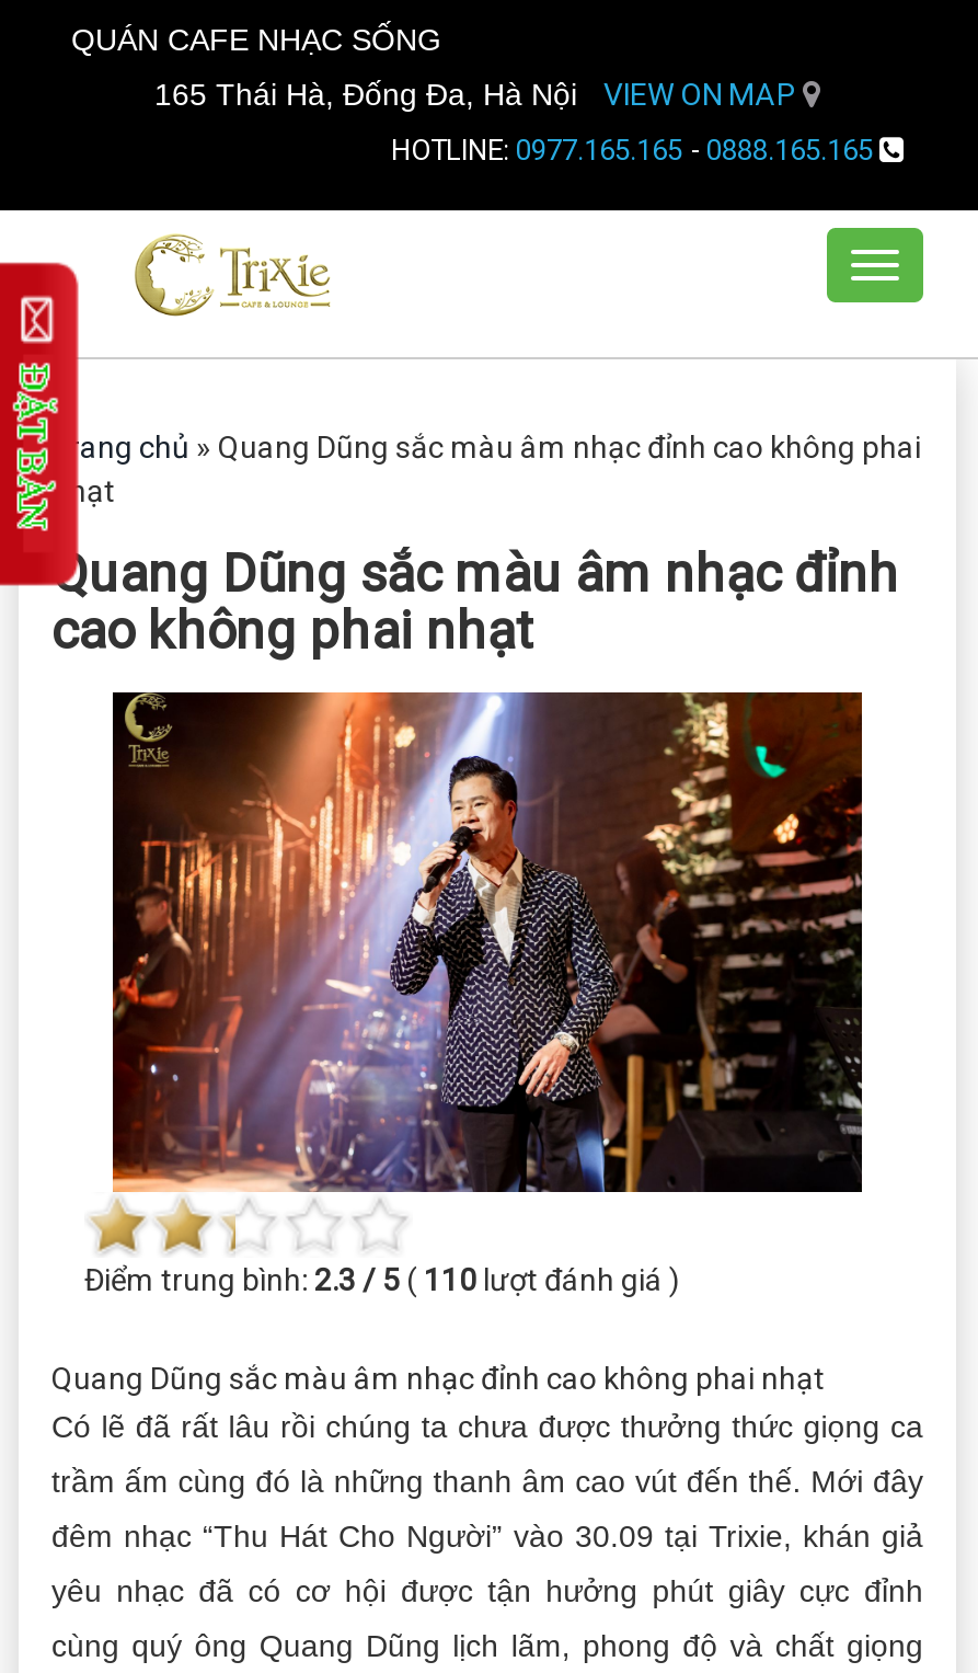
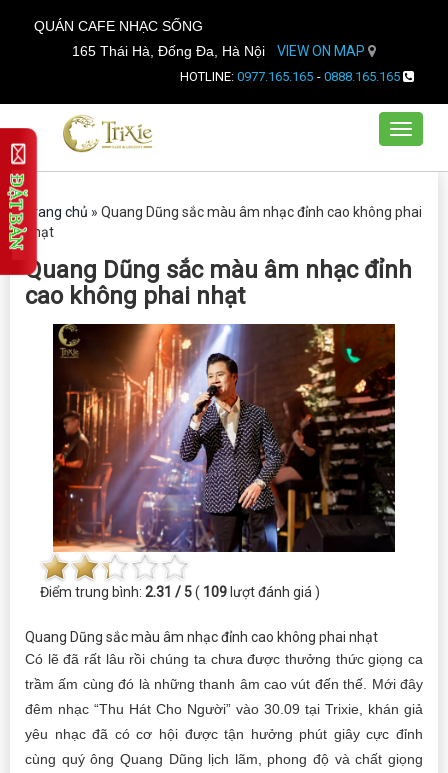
- Điểm trung bình: 2.3 / 5 (110 lượt đánh giá )
+ Điểm trung bình: 2.31 / 5 (109 lượt đánh giá )
